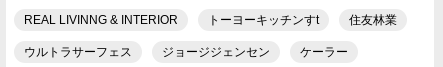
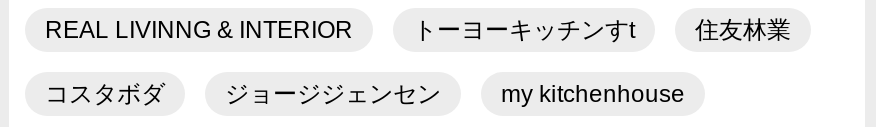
- ウルトラサーフェス
+ コスタボダ

- ケーラー
+ my kitchenhouse
